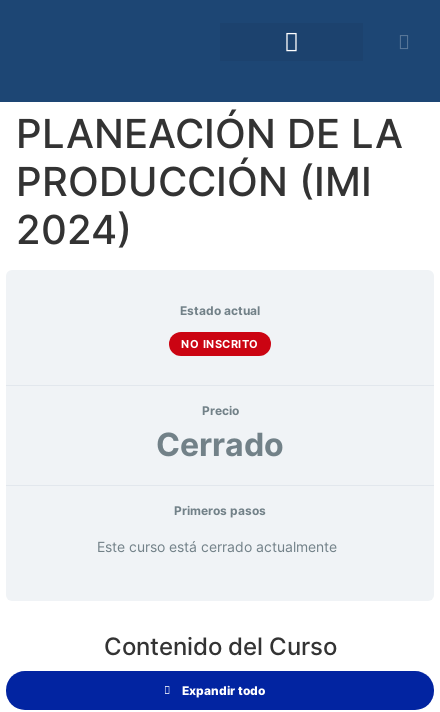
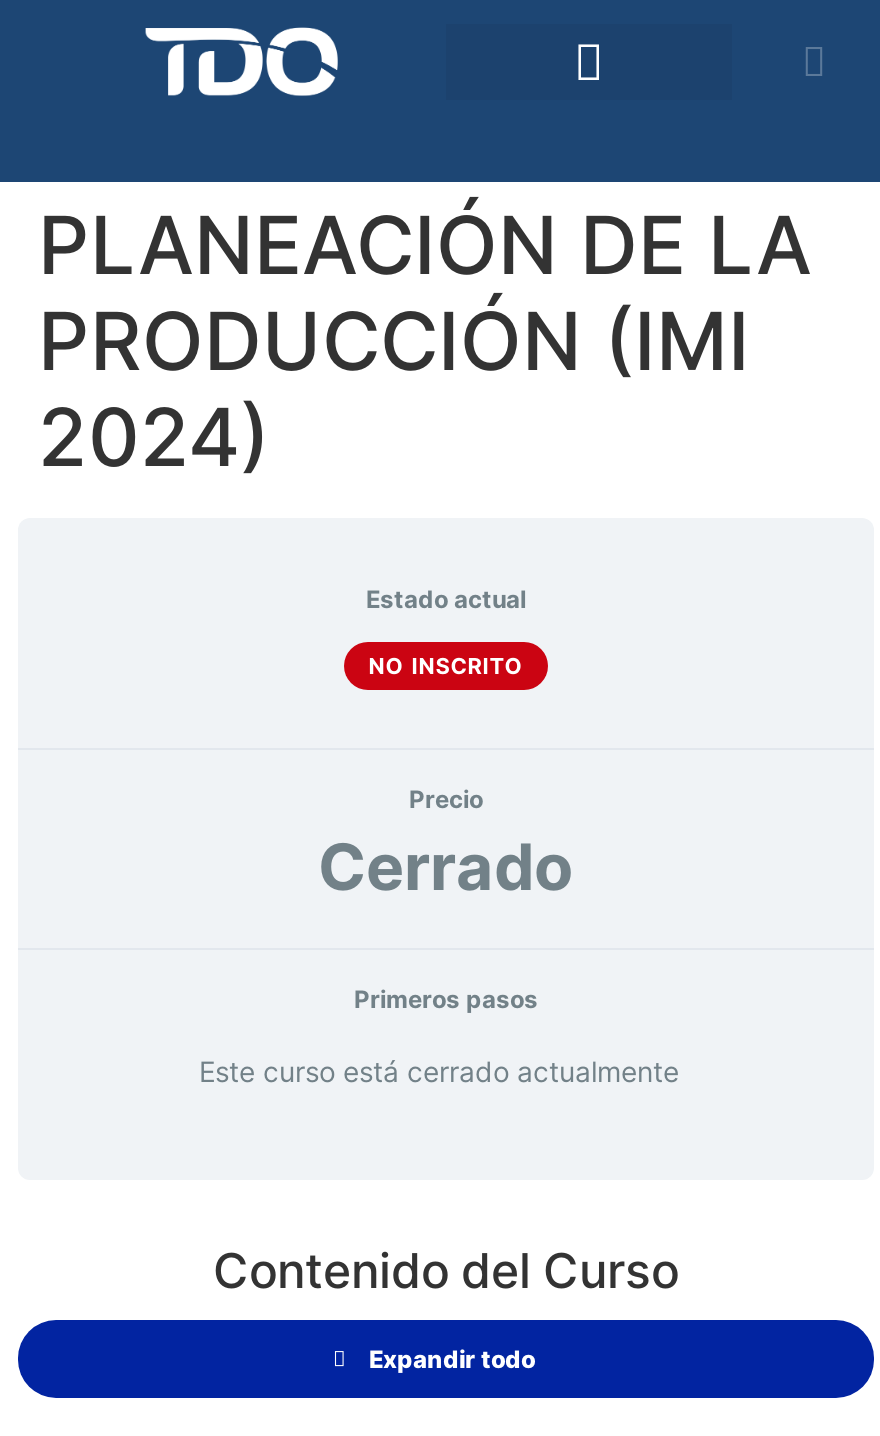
+ [image]
